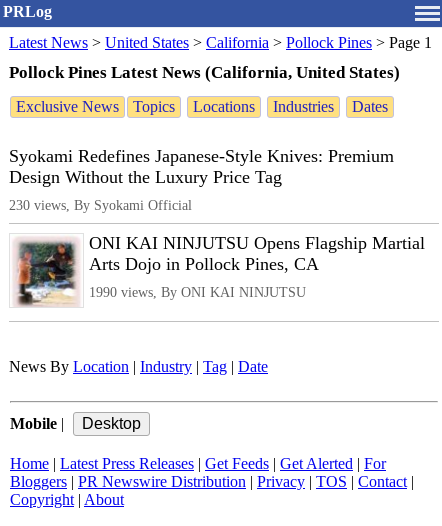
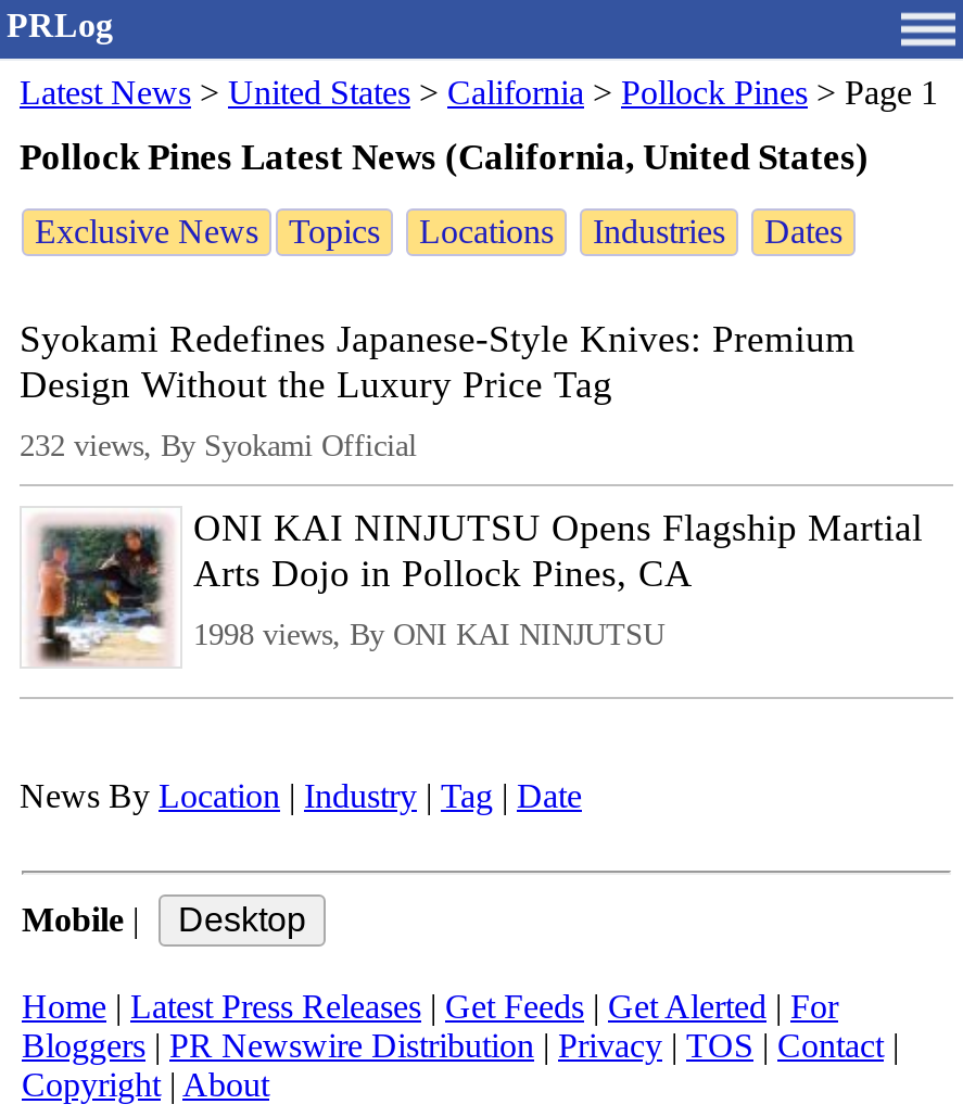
- 230 views, By Syokami Official
+ 232 views, By Syokami Official

- 1990 views, By ONI KAI NINJUTSU
+ 1998 views, By ONI KAI NINJUTSU
